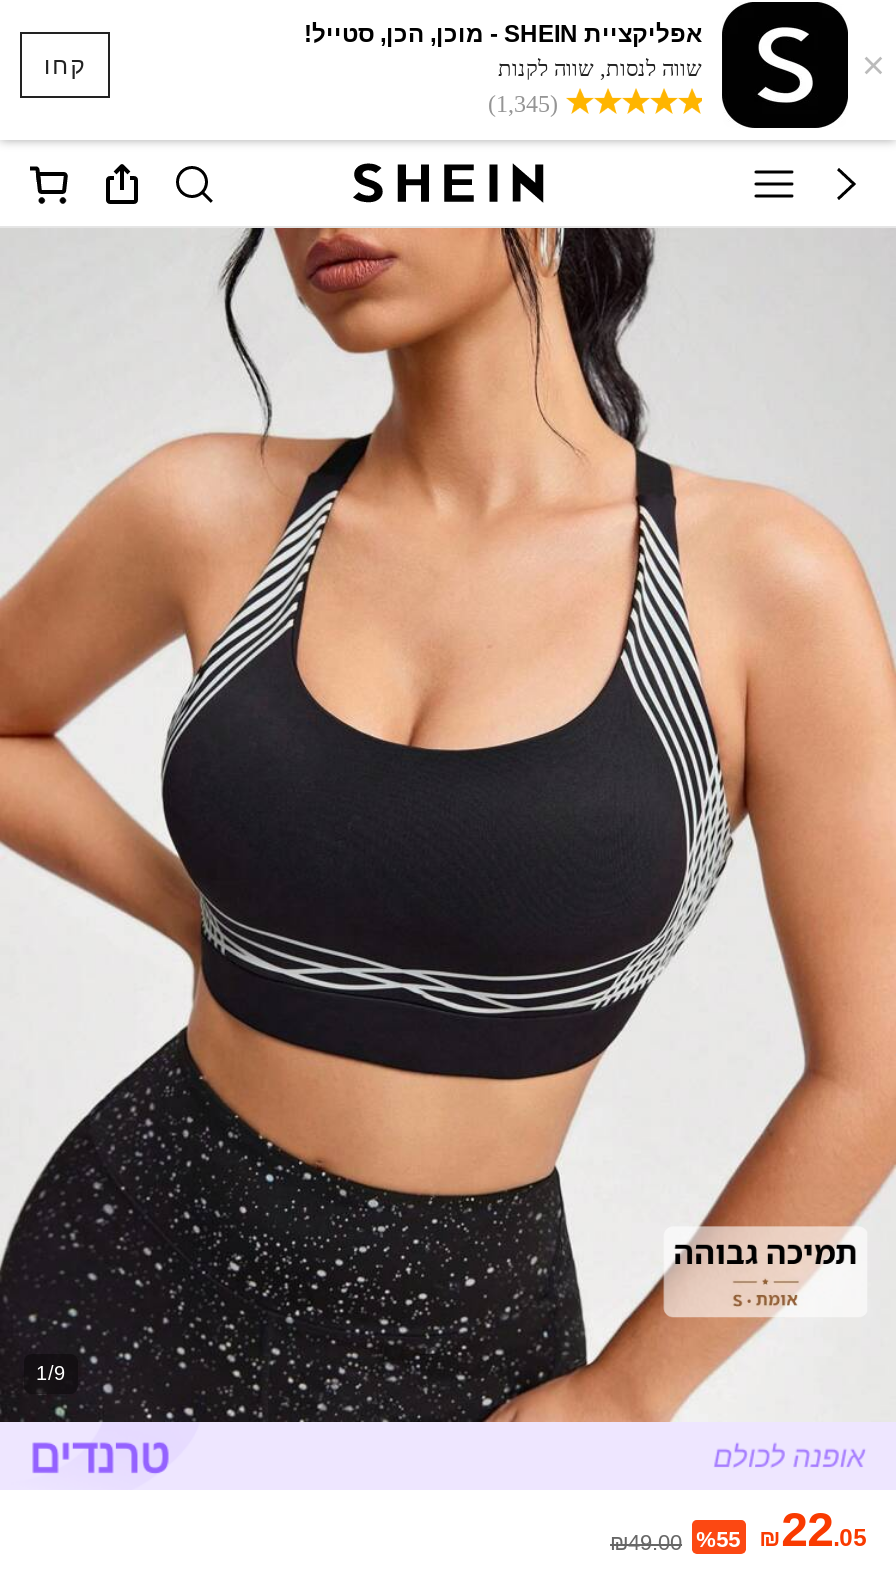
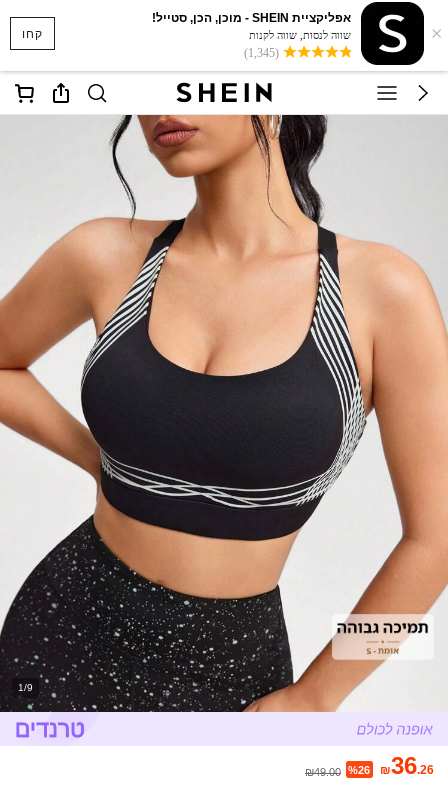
- ₪22.05
+ ₪36.26

- %55
+ %26
